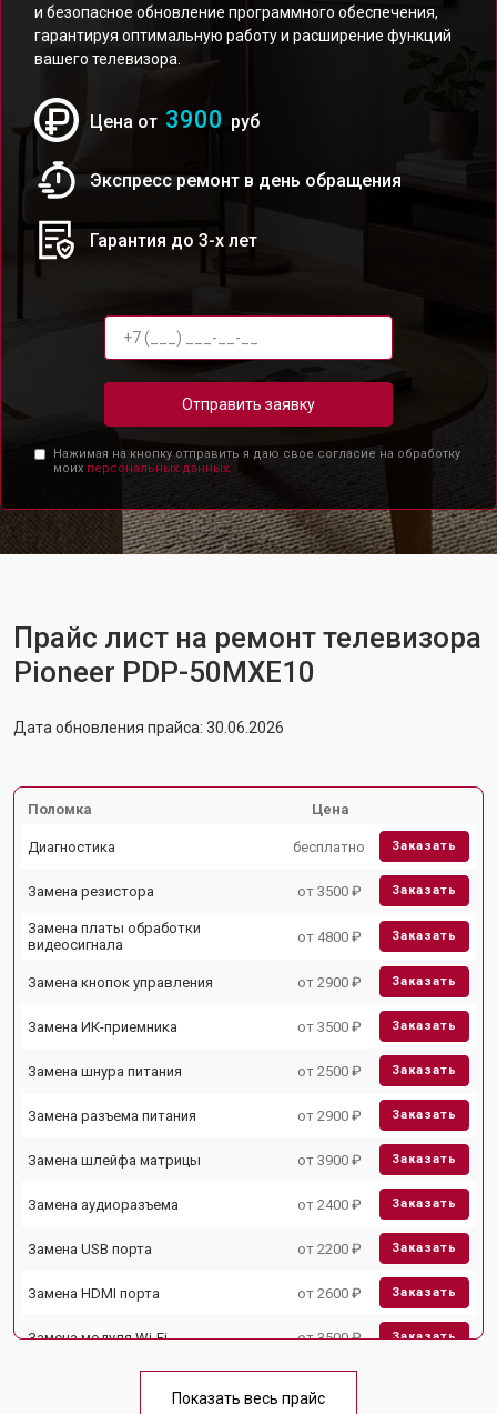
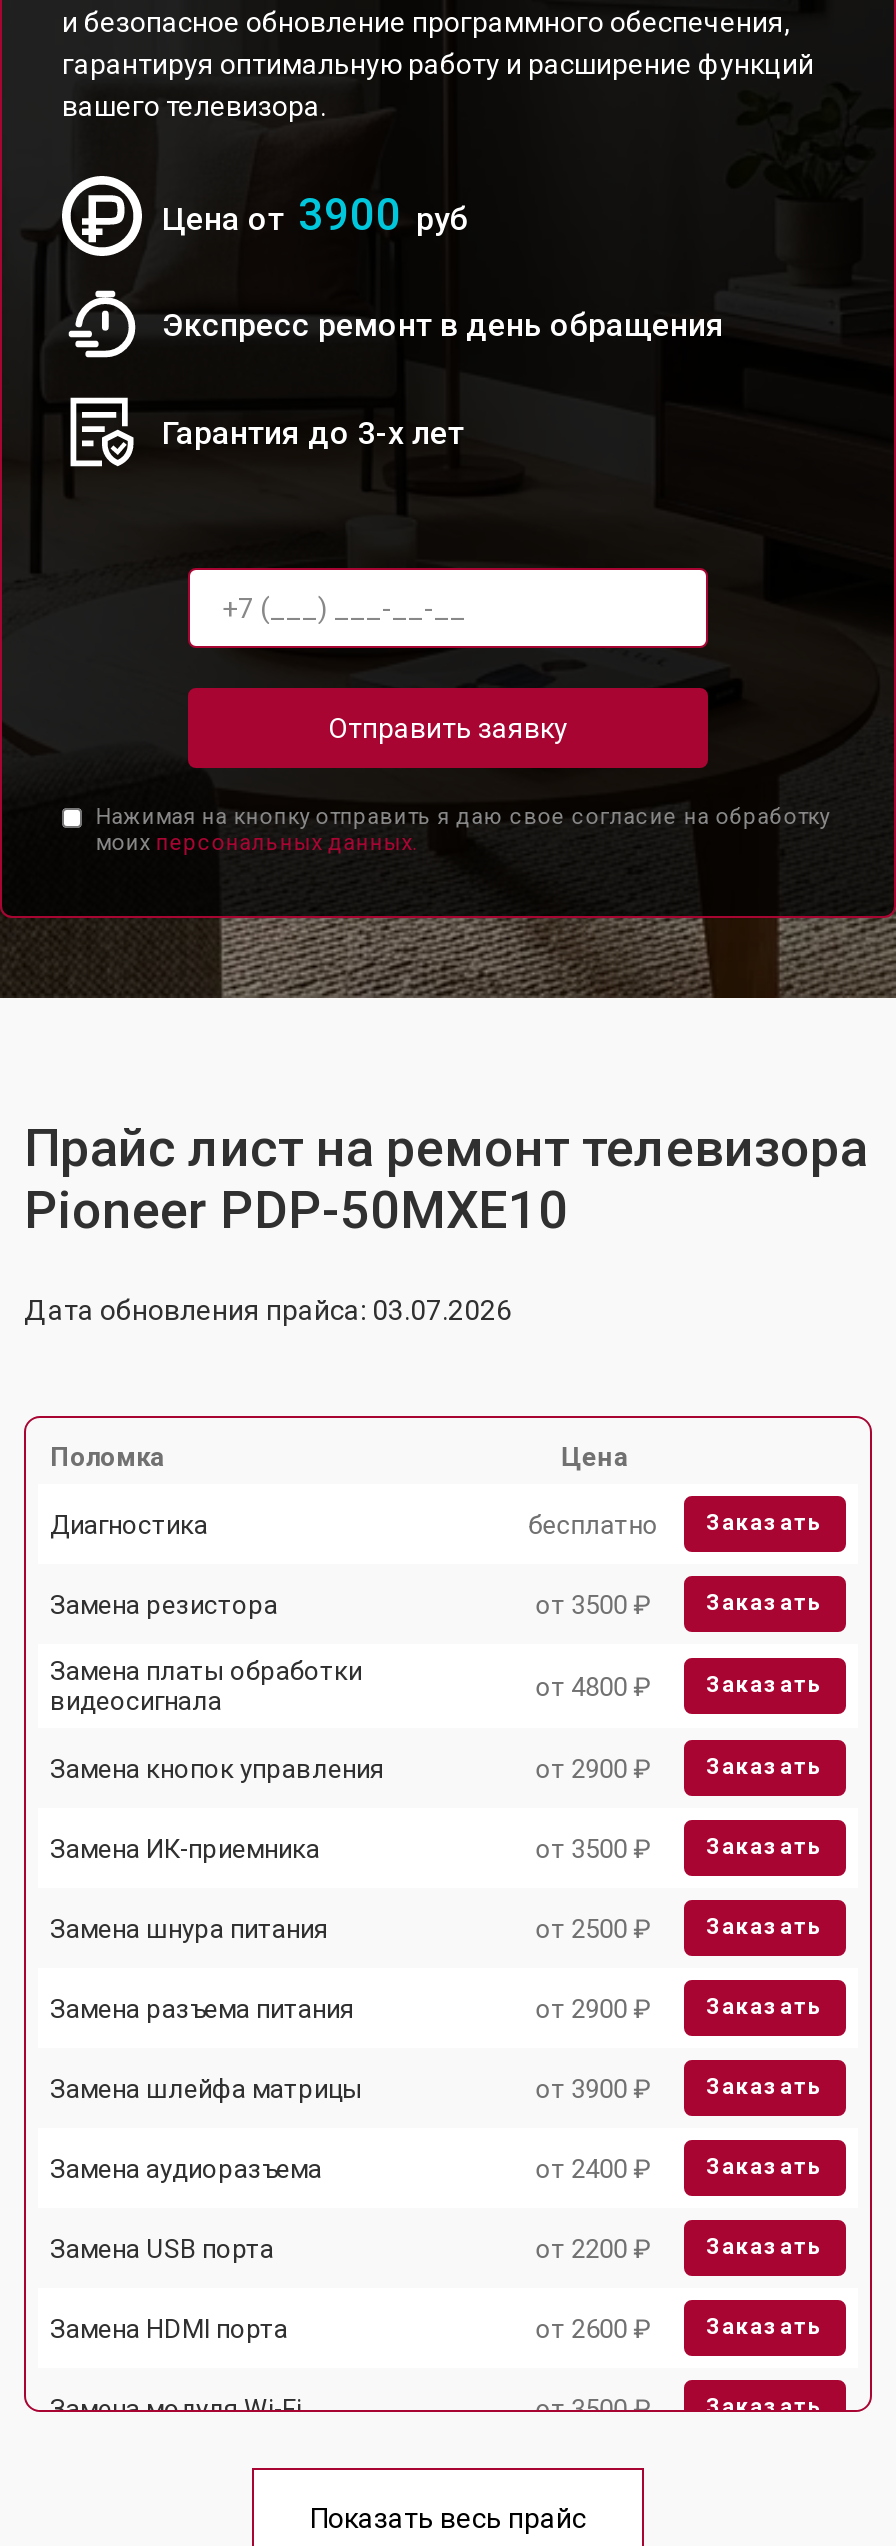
- Дата обновления прайса: 30.06.2026
+ Дата обновления прайса: 03.07.2026
